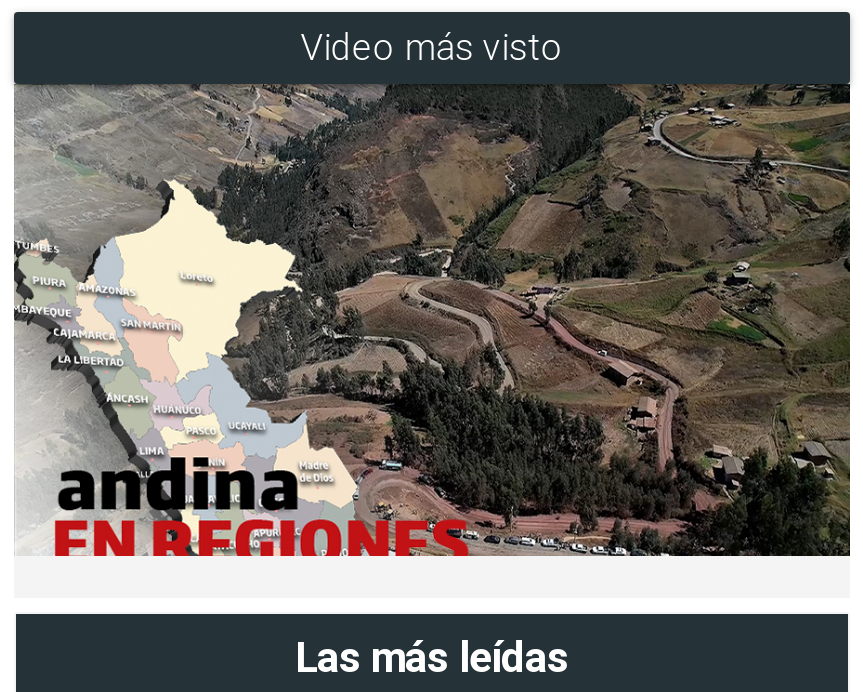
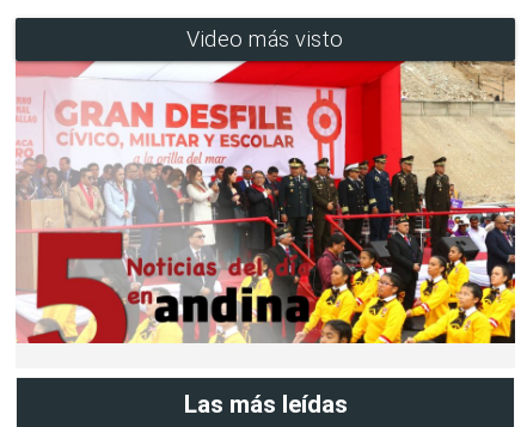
- [image]
+ [image]
